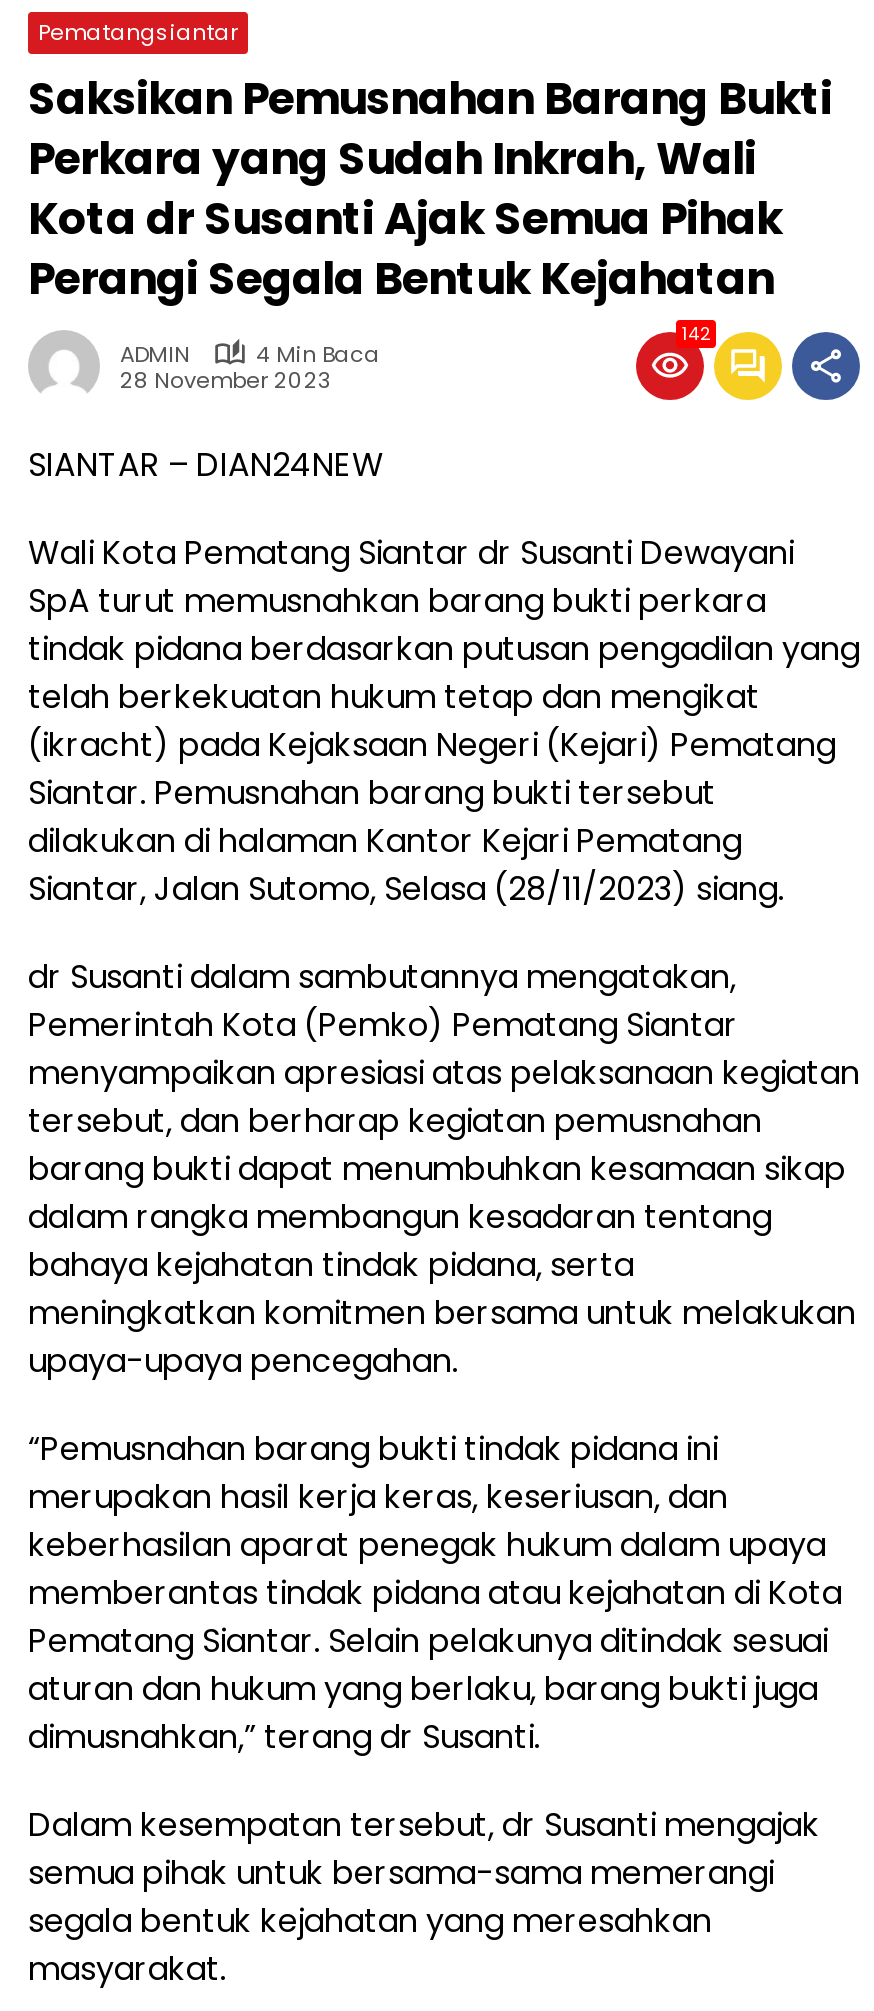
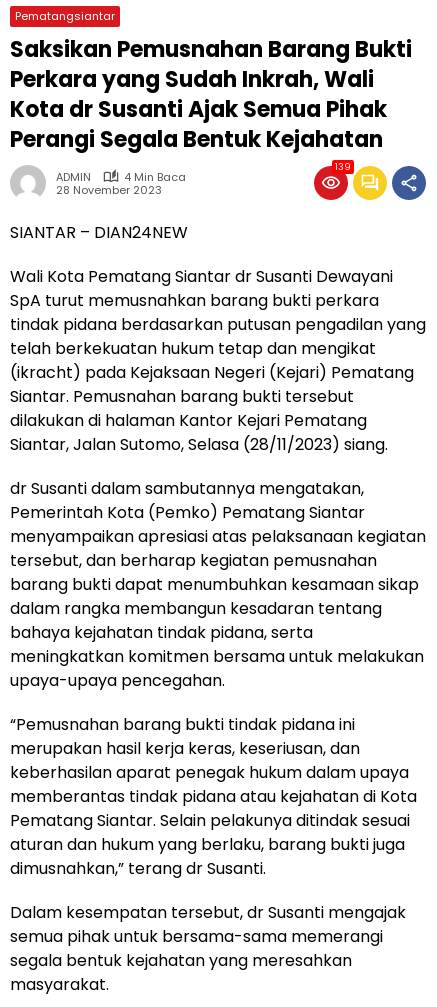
- 142
+ 139
